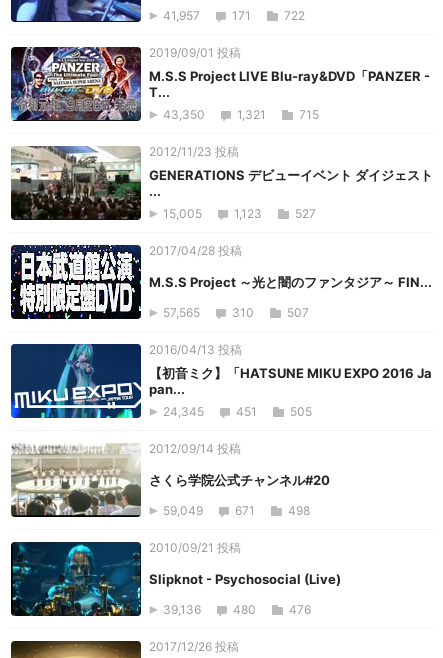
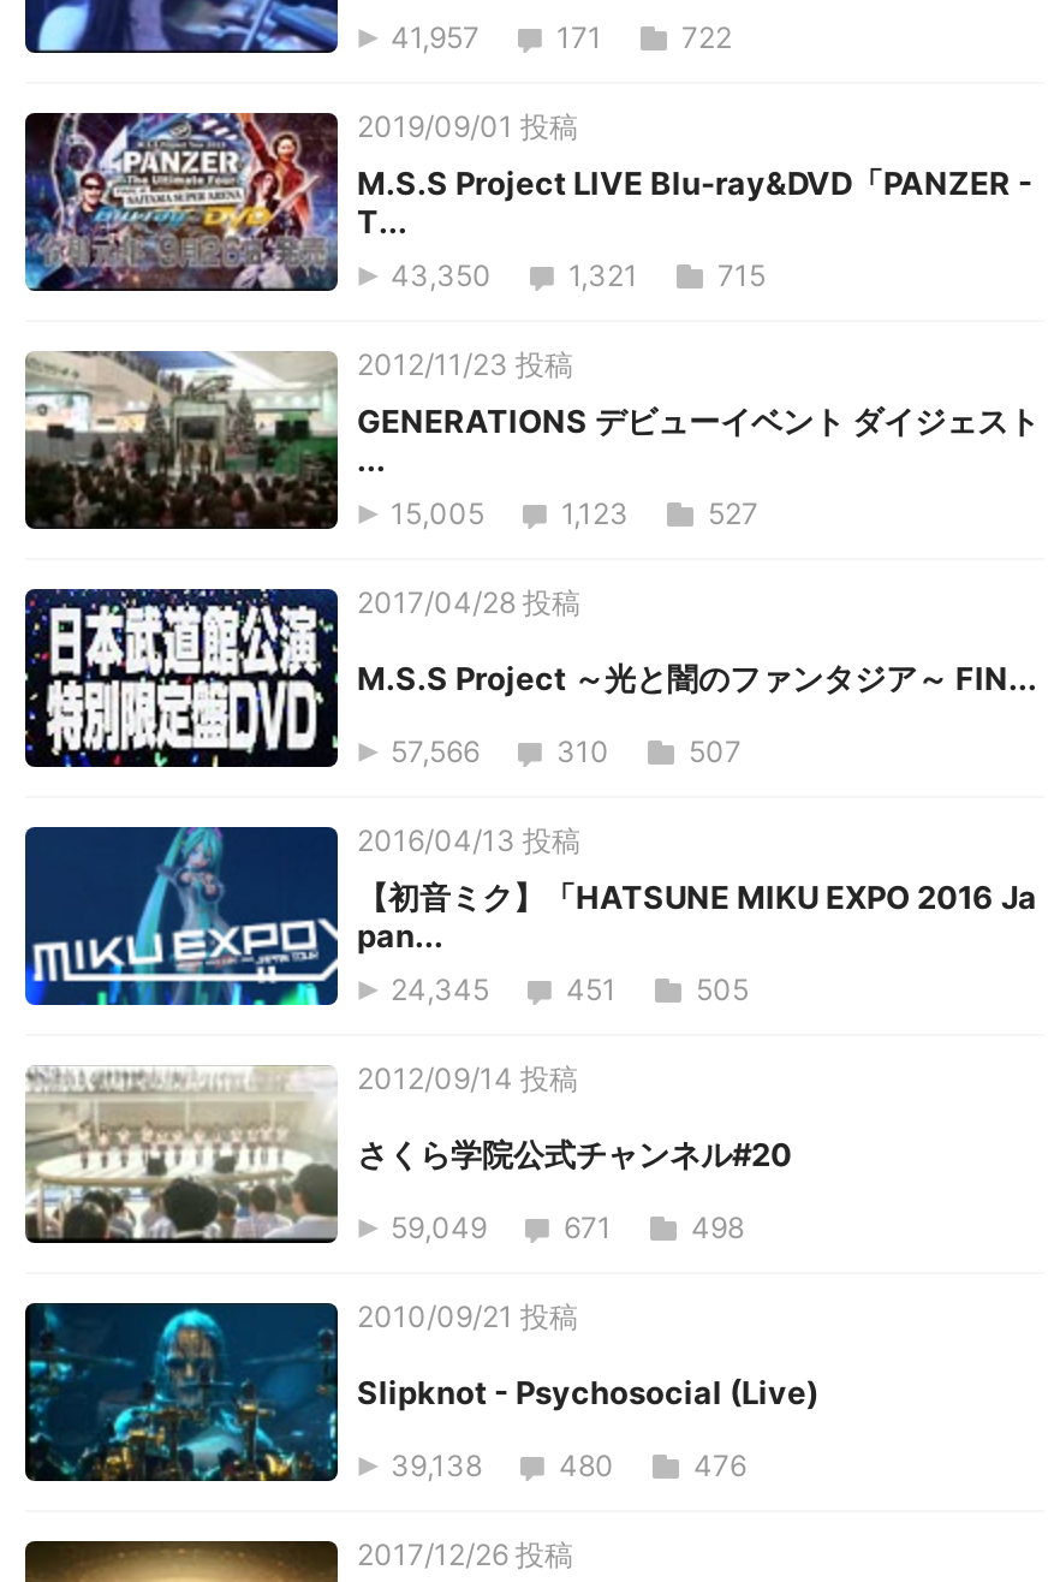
- 57,565
+ 57,566

- 39,136
+ 39,138
